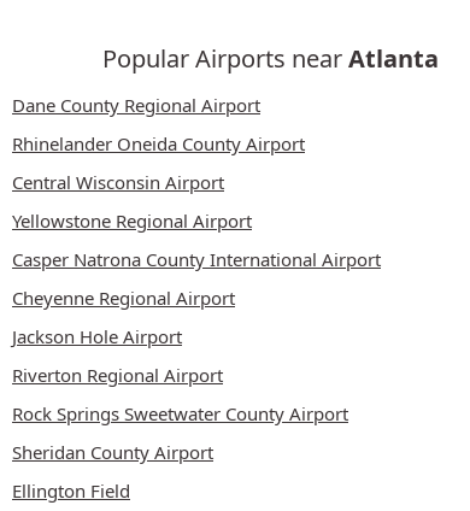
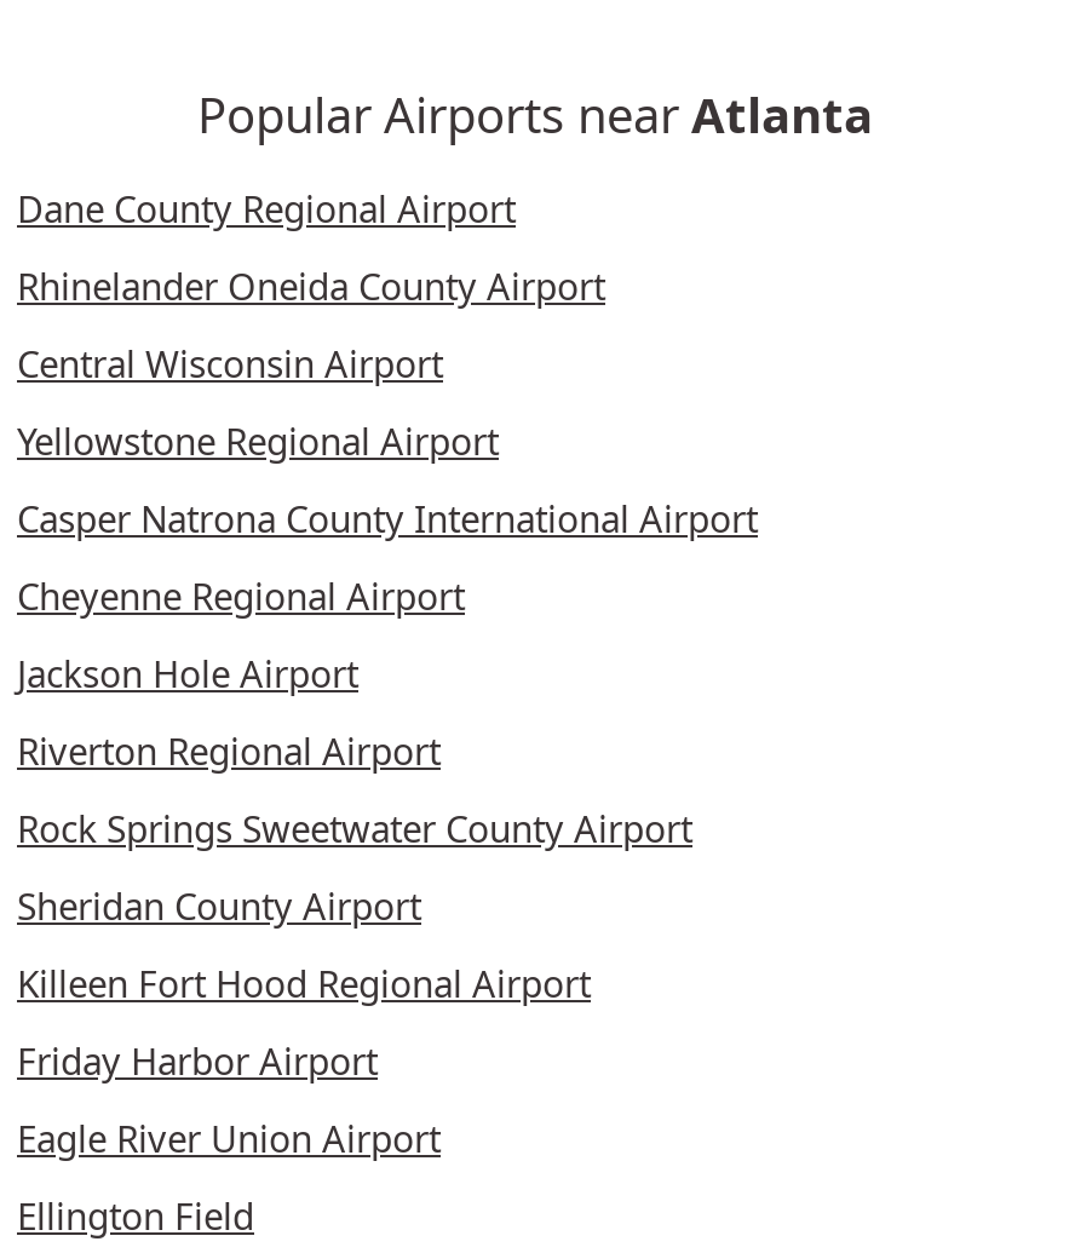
+ Killeen Fort Hood Regional Airport
+ Friday Harbor Airport
+ Eagle River Union Airport
